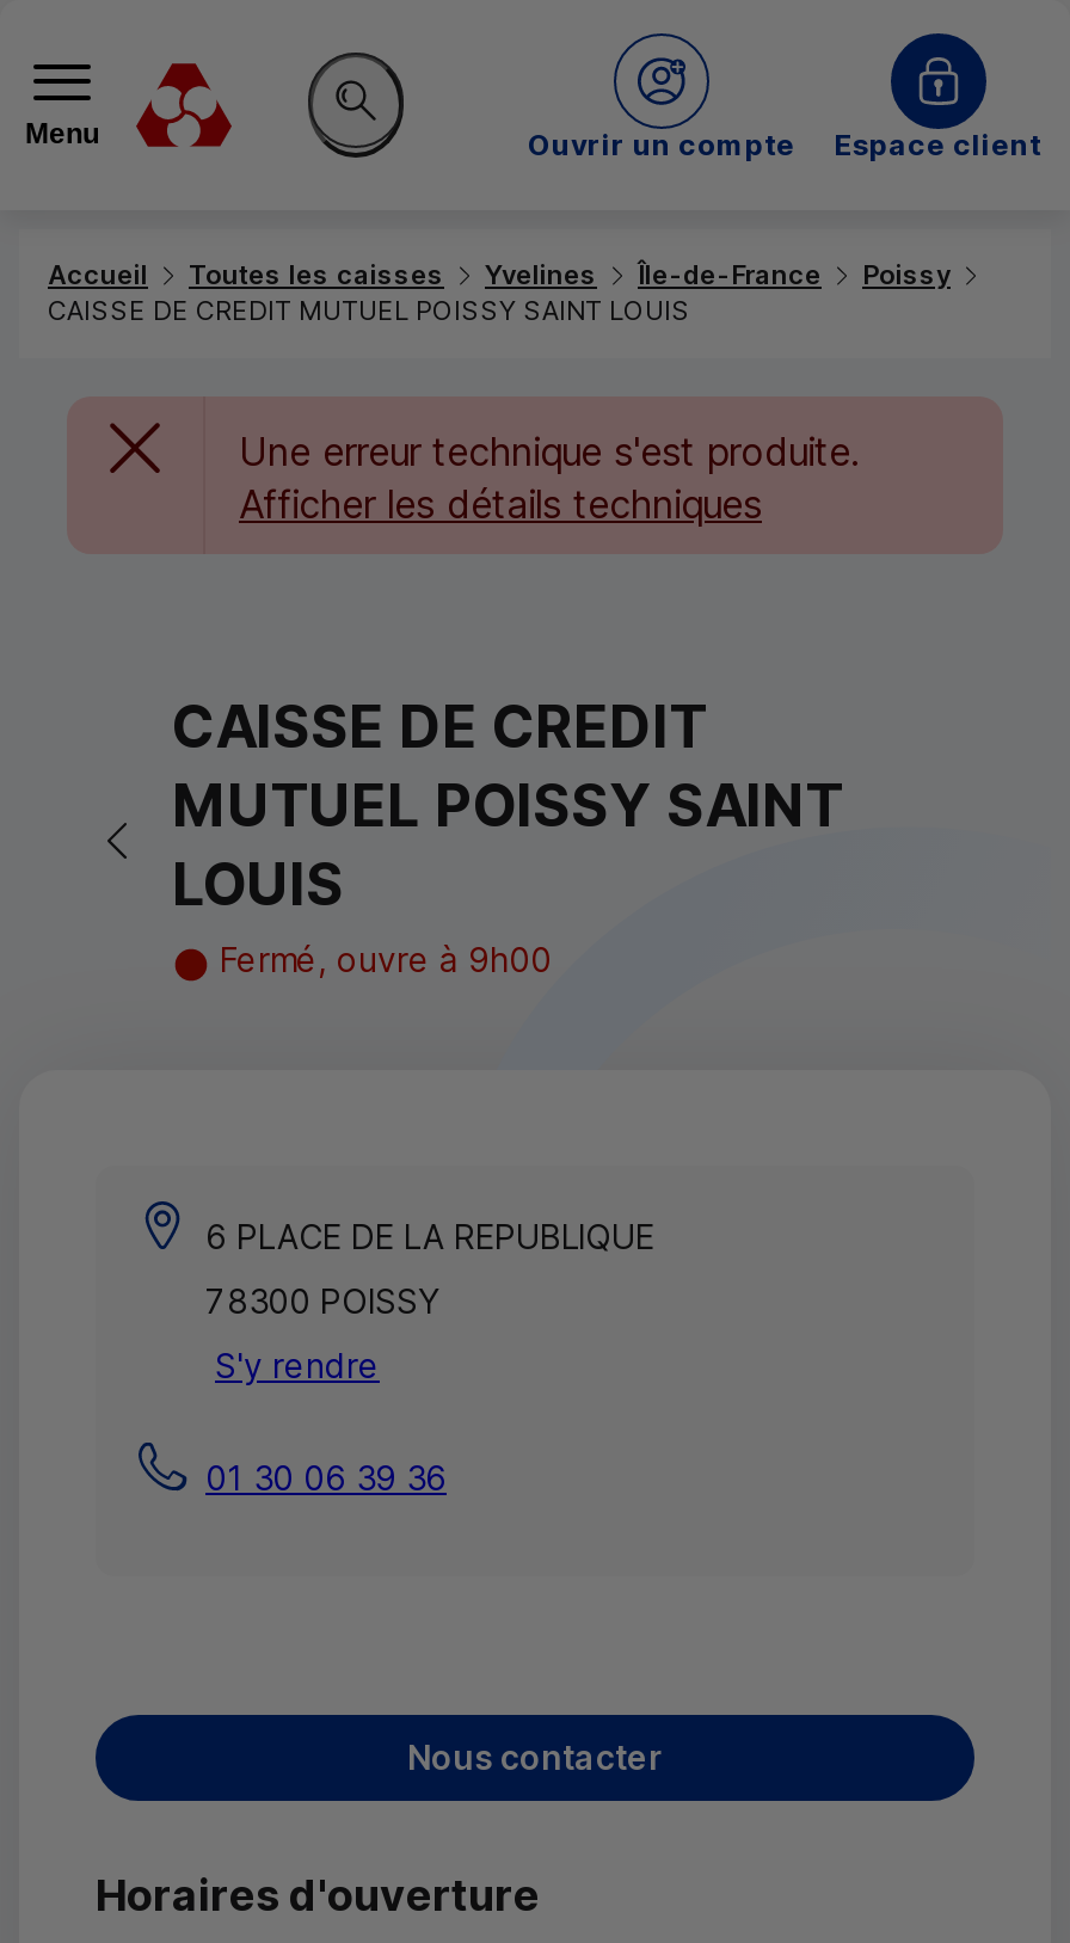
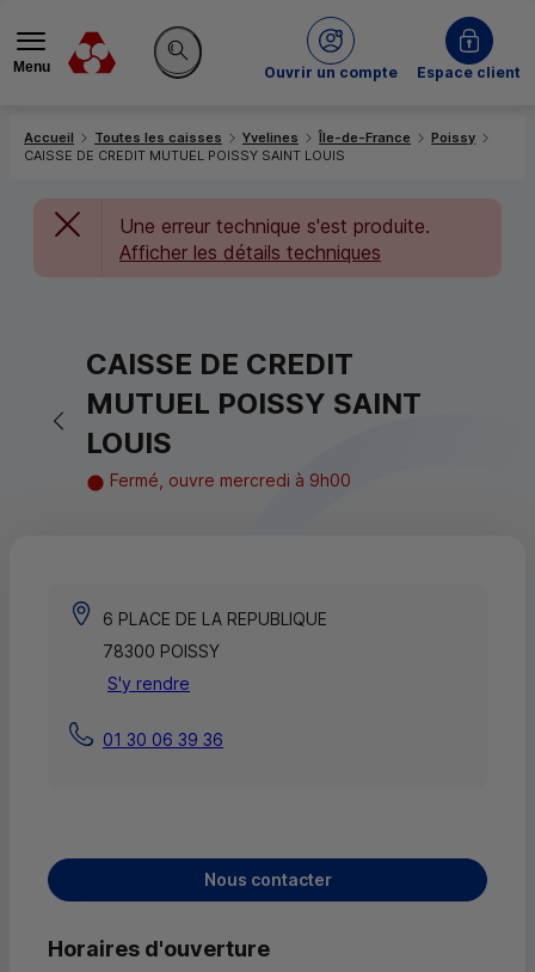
- Fermé, ouvre à 9h00
+ Fermé, ouvre mercredi à 9h00
